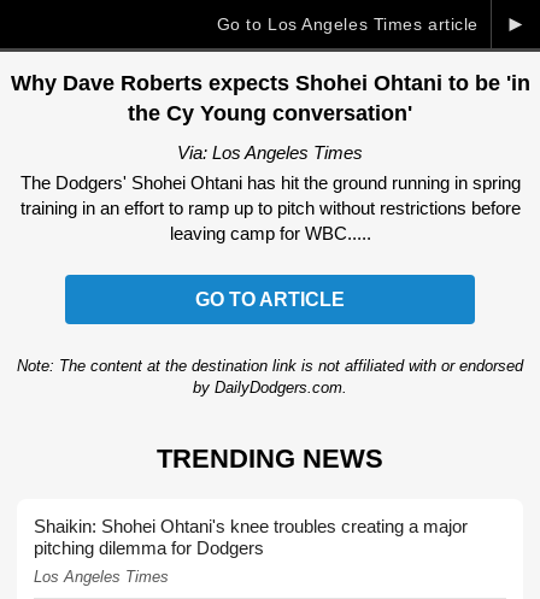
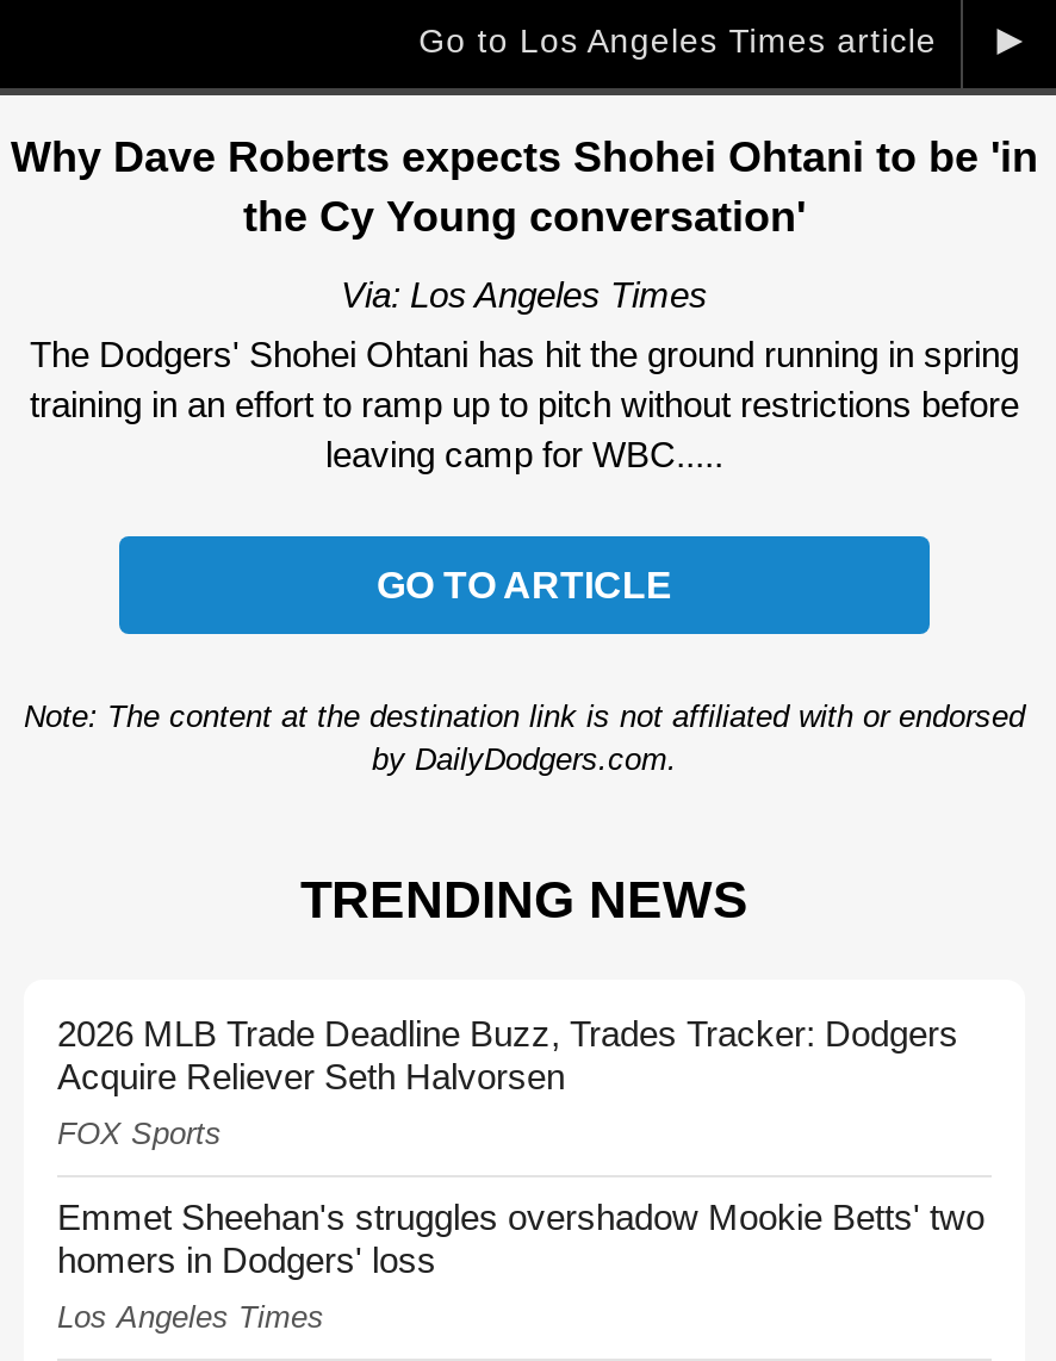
- Shaikin: Shohei Ohtani's knee troubles creating a major
- pitching dilemma for Dodgers
+ 2026 MLB Trade Deadline Buzz, Trades Tracker: Dodgers
+ Acquire Reliever Seth Halvorsen
+ FOX Sports
+ Emmet Sheehan's struggles overshadow Mookie Betts' two
+ homers in Dodgers' loss
